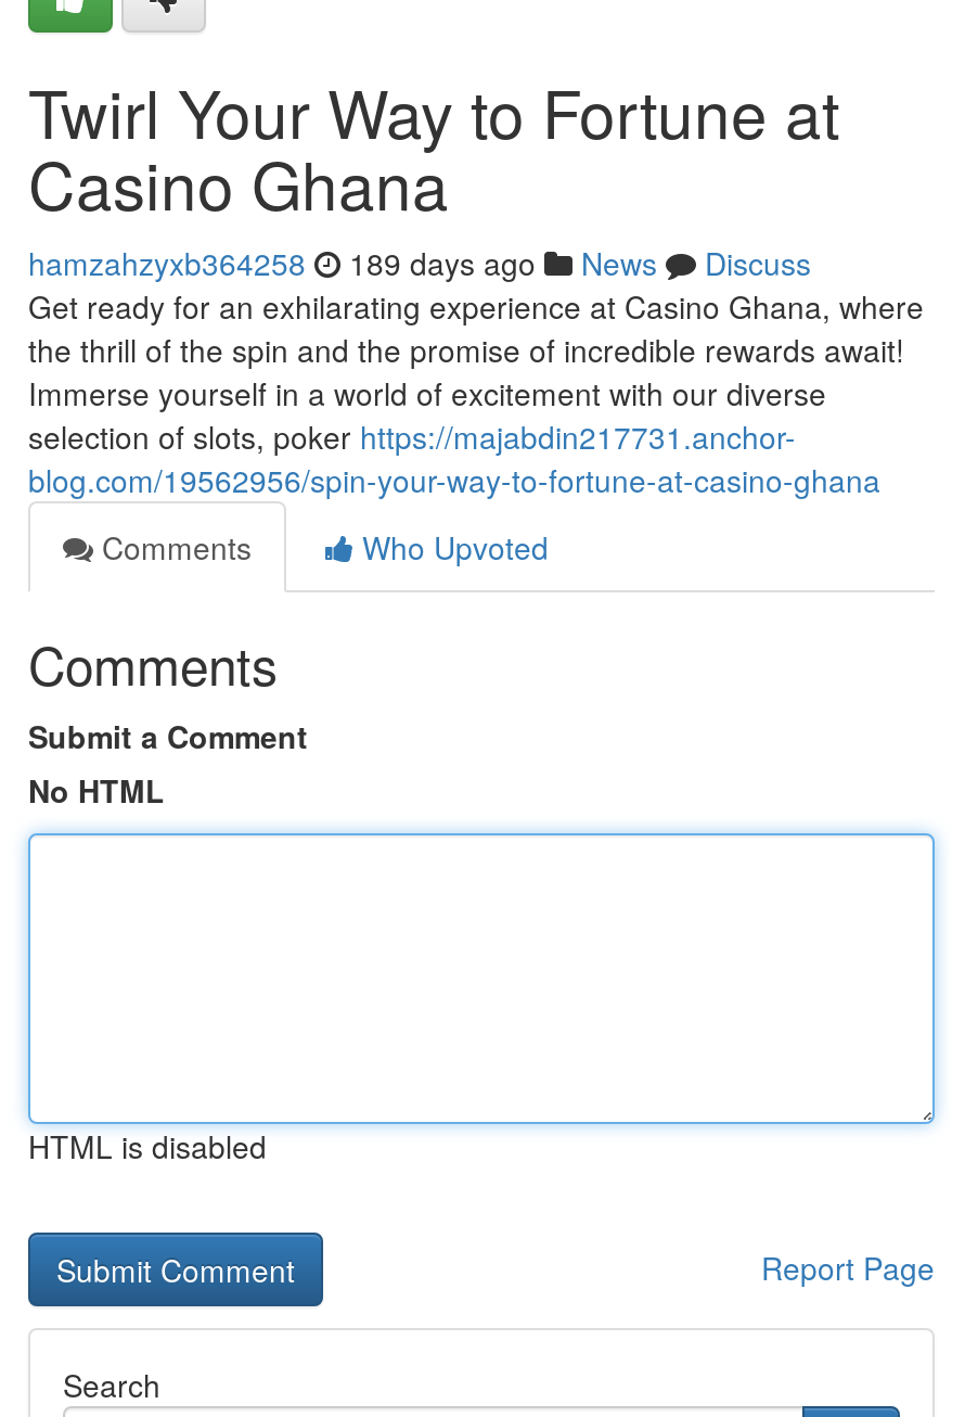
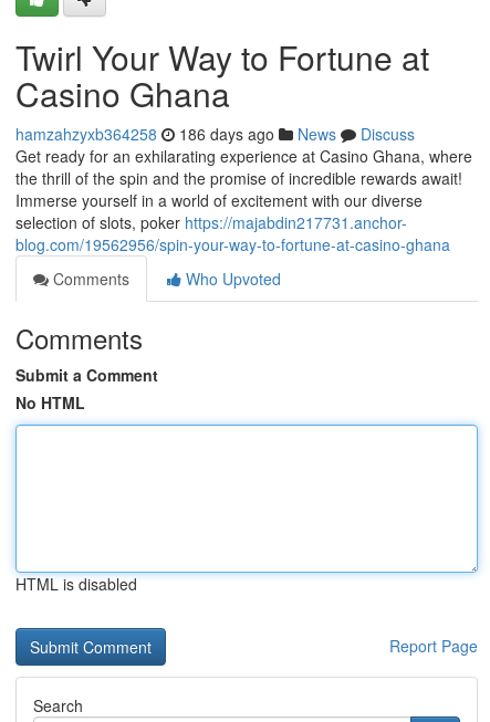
- hamzahzyxb364258 189 days ago News Discuss
+ hamzahzyxb364258 186 days ago News Discuss
